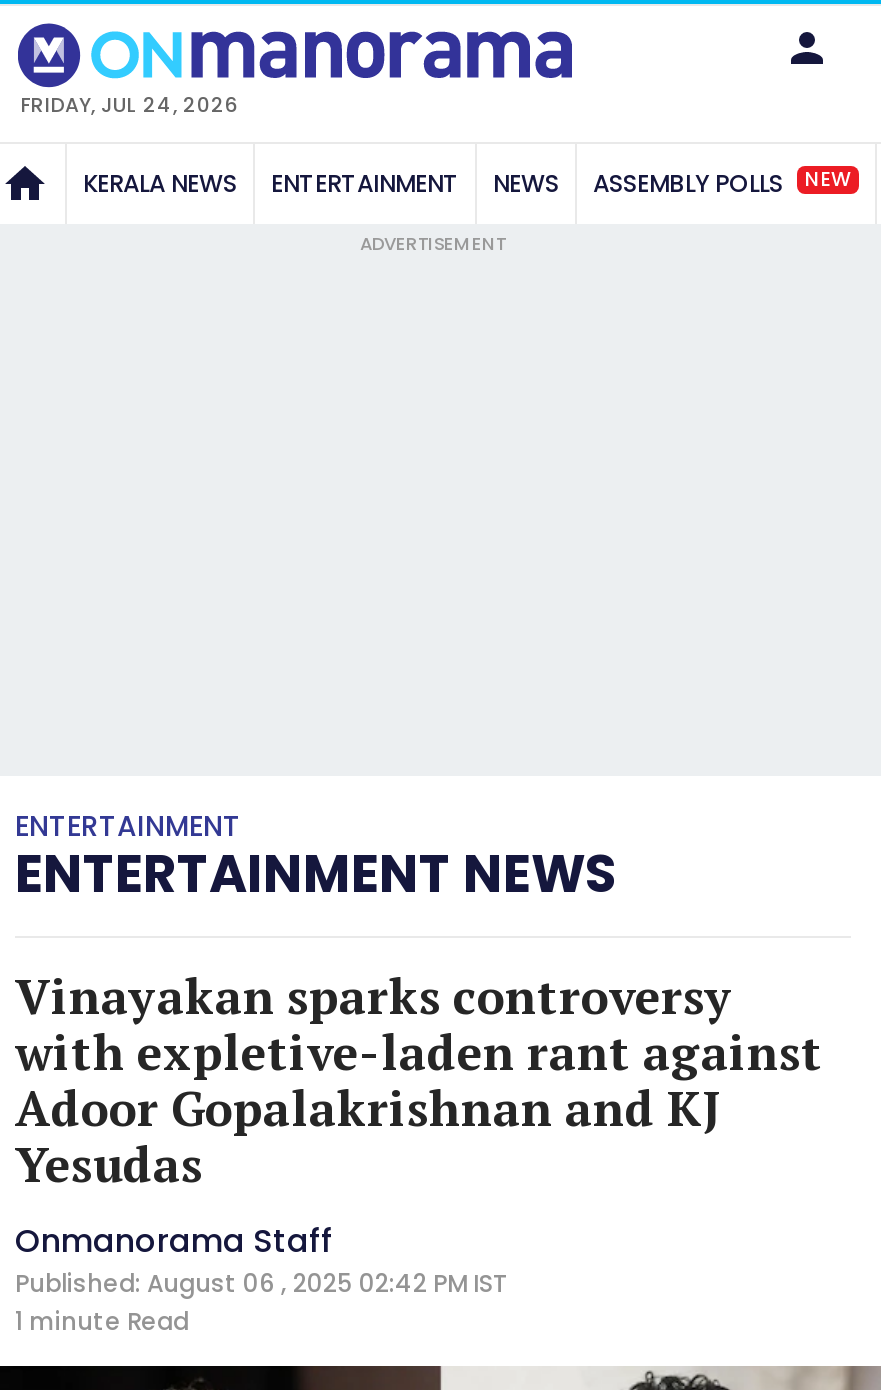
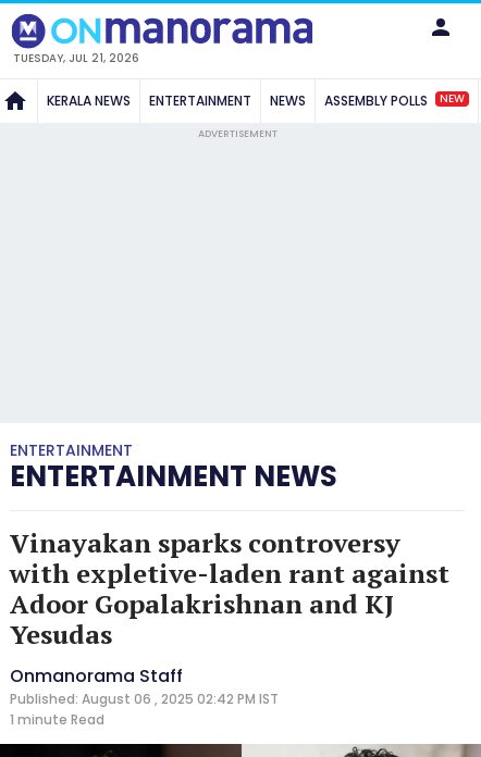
- FRIDAY, JUL 24, 2026
+ TUESDAY, JUL 21, 2026
